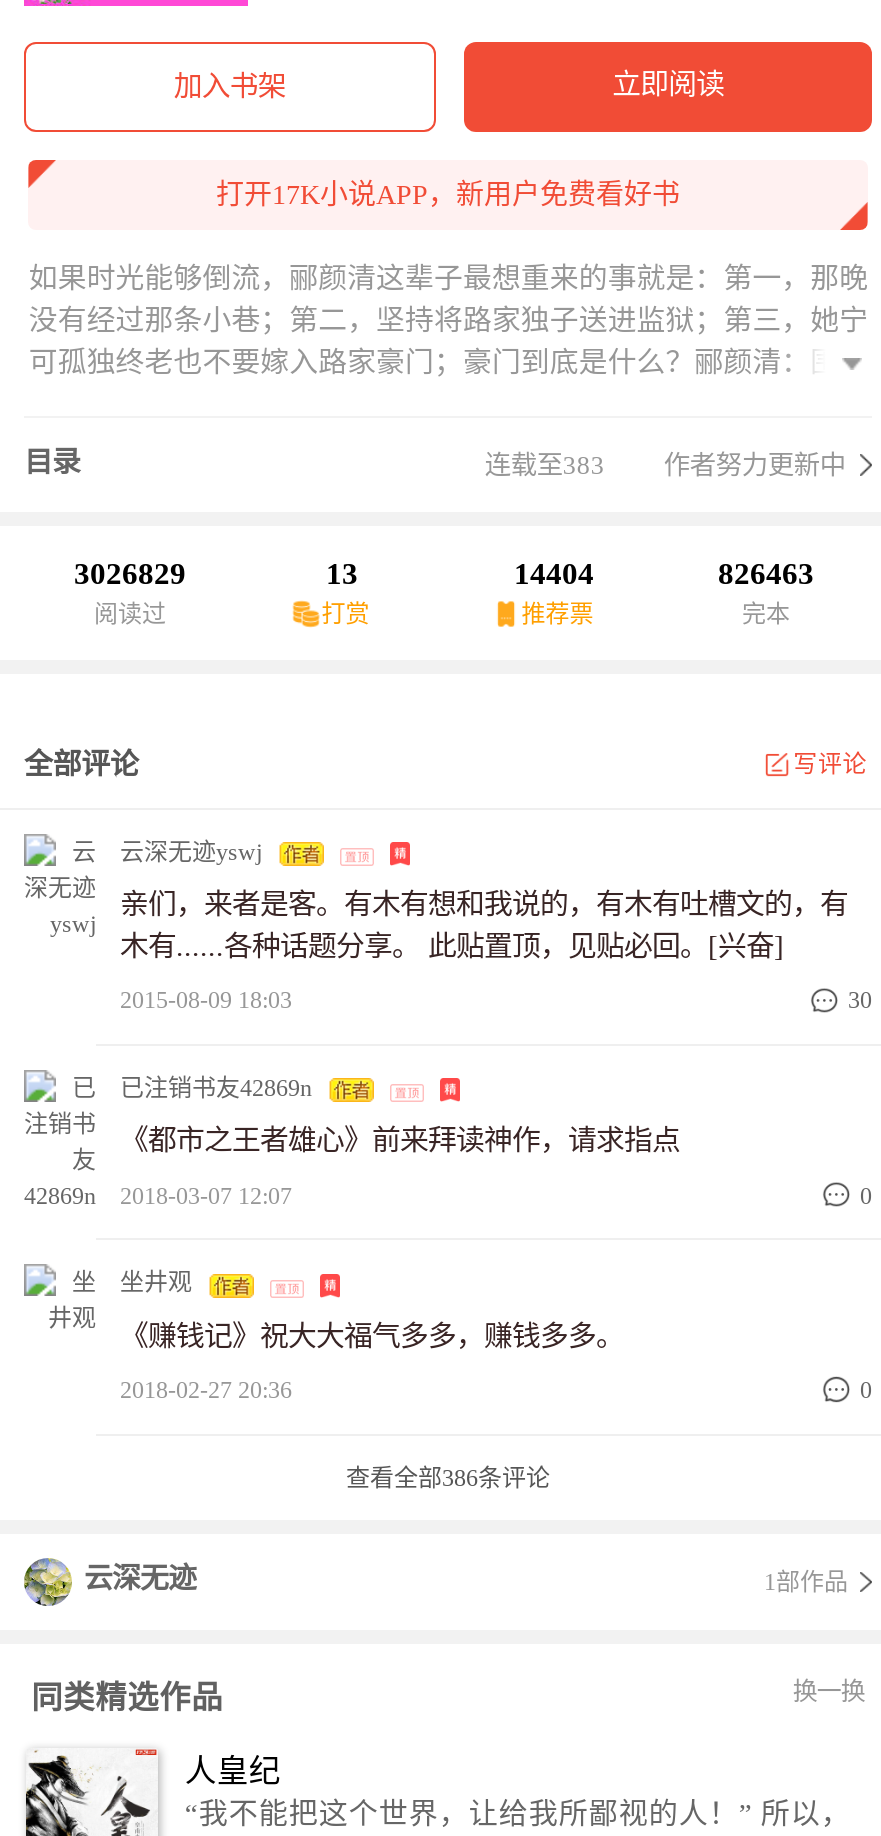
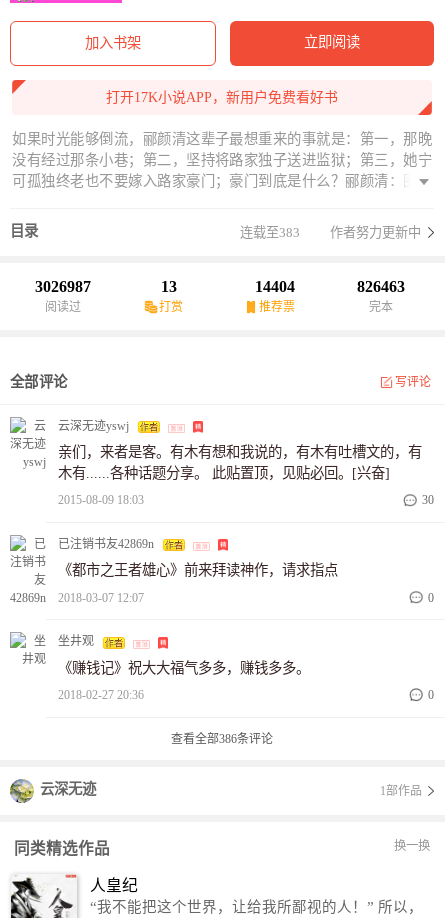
- 3026829
+ 3026987
